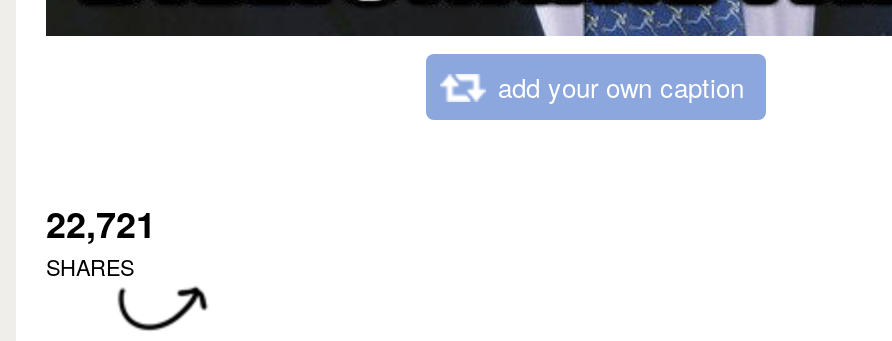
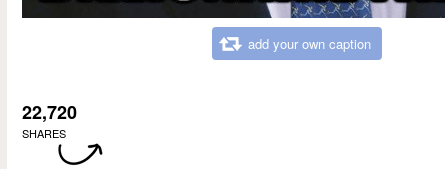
- 22,721
+ 22,720
